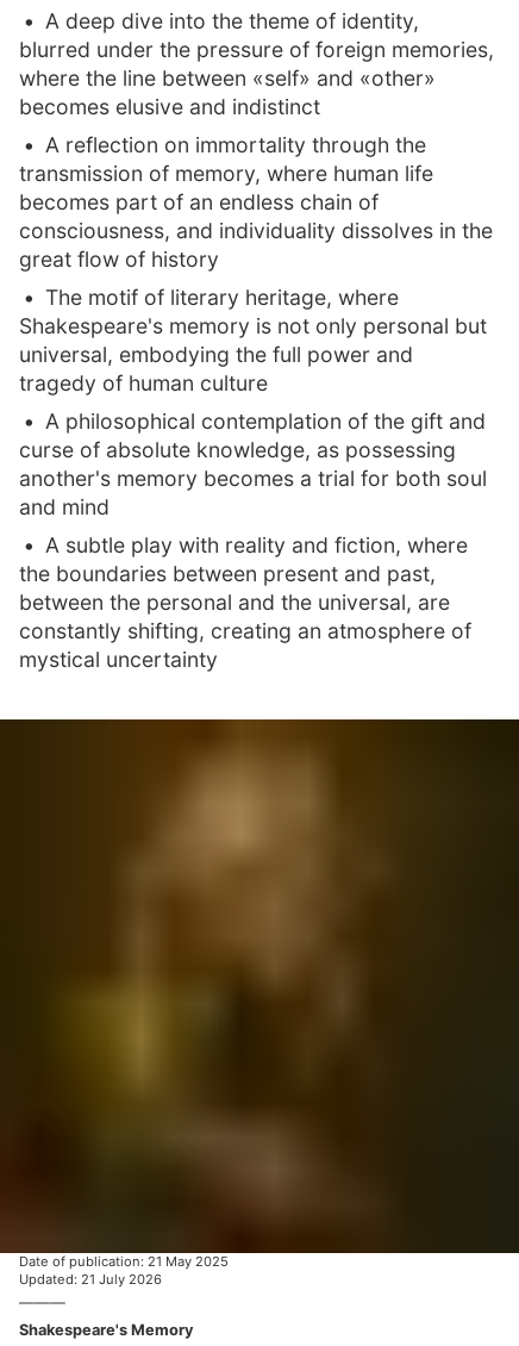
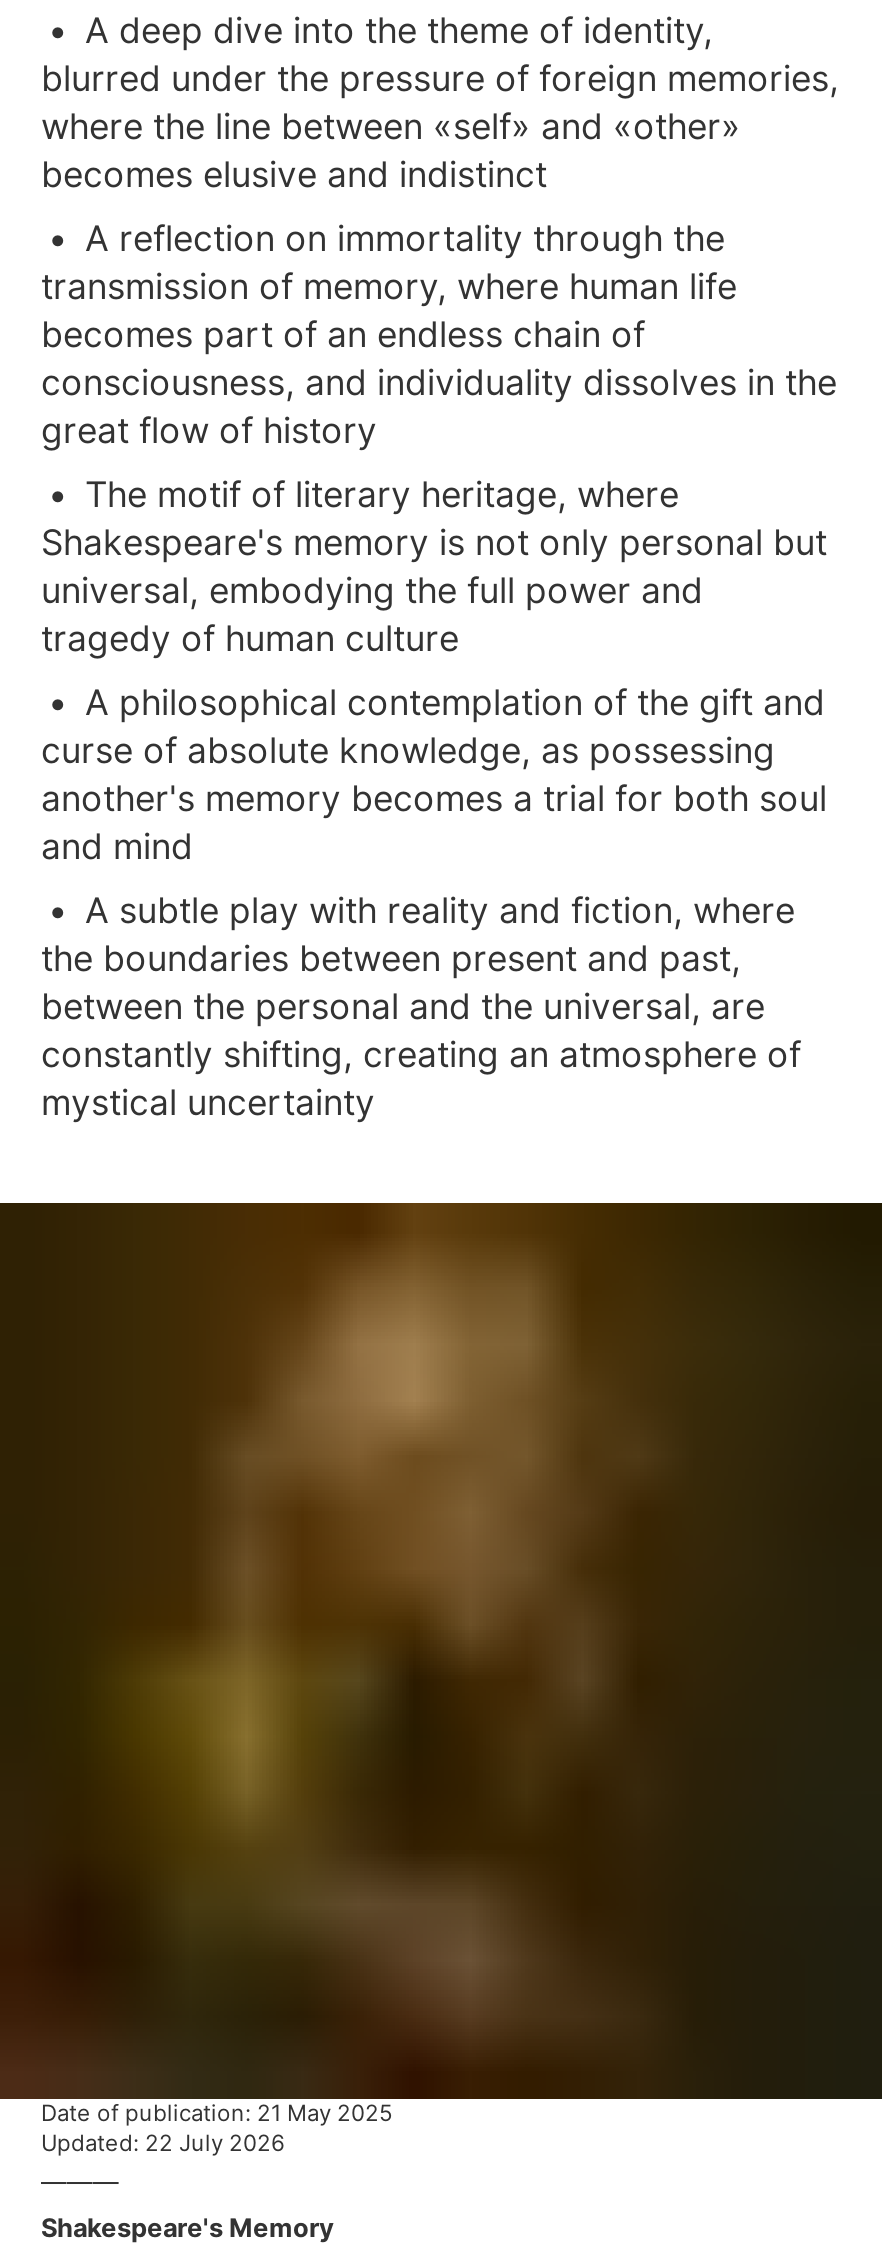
- Updated: 21 July 2026
+ Updated: 22 July 2026
